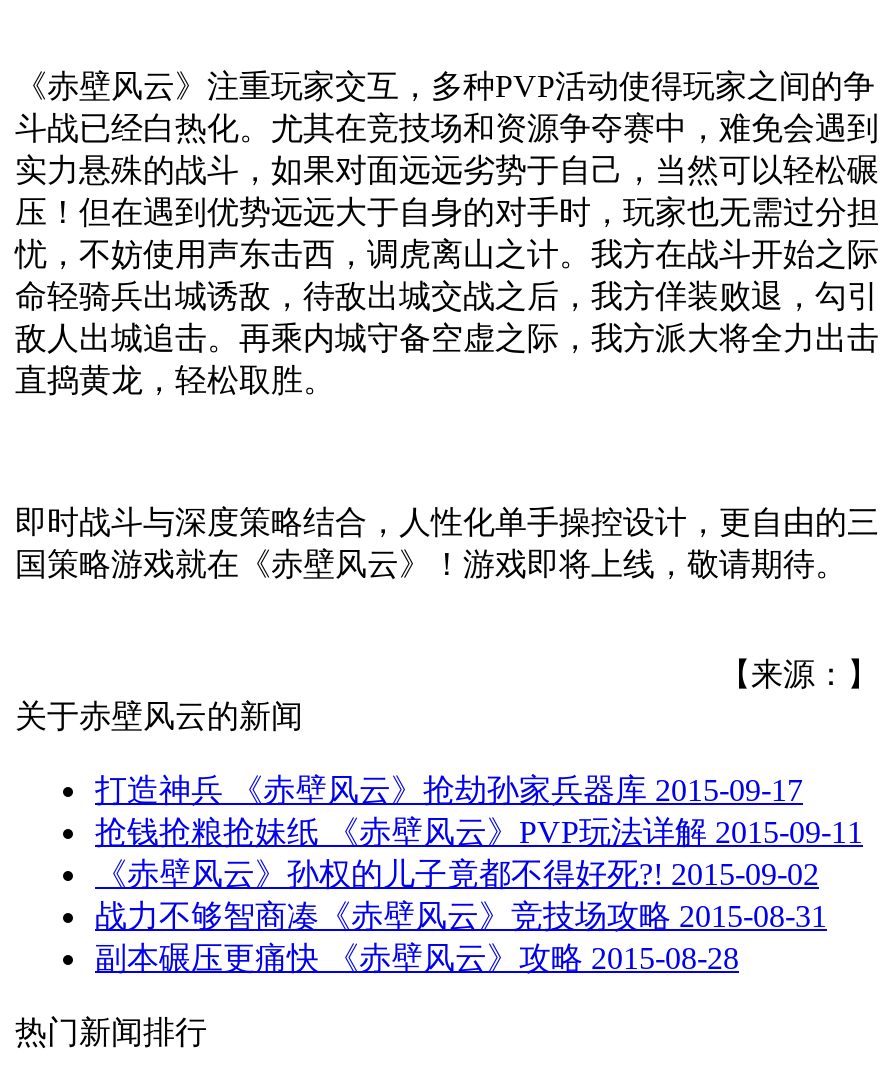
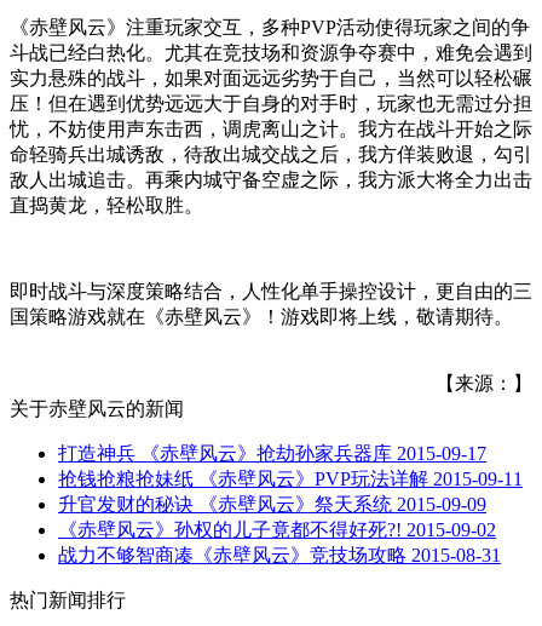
+ 升官发财的秘诀 《赤壁风云》祭天系统 2015-09-09

moved down: 《赤壁风云》孙权的儿子竟都不得好死?! 2015-09-02 | 战力不够智商凑《赤壁风云》竞技场攻略 2015-08-31

- 副本碾压更痛快 《赤壁风云》攻略 2015-08-28
